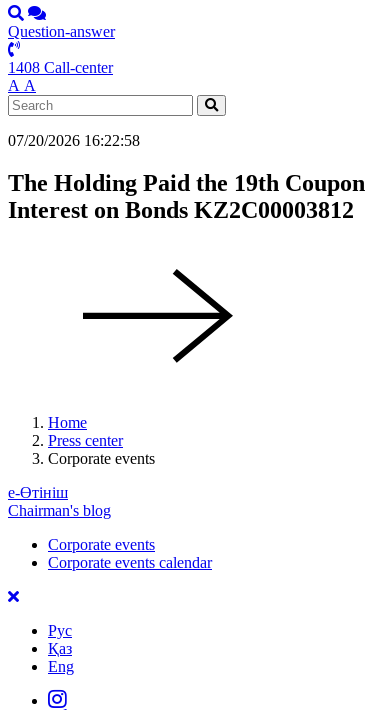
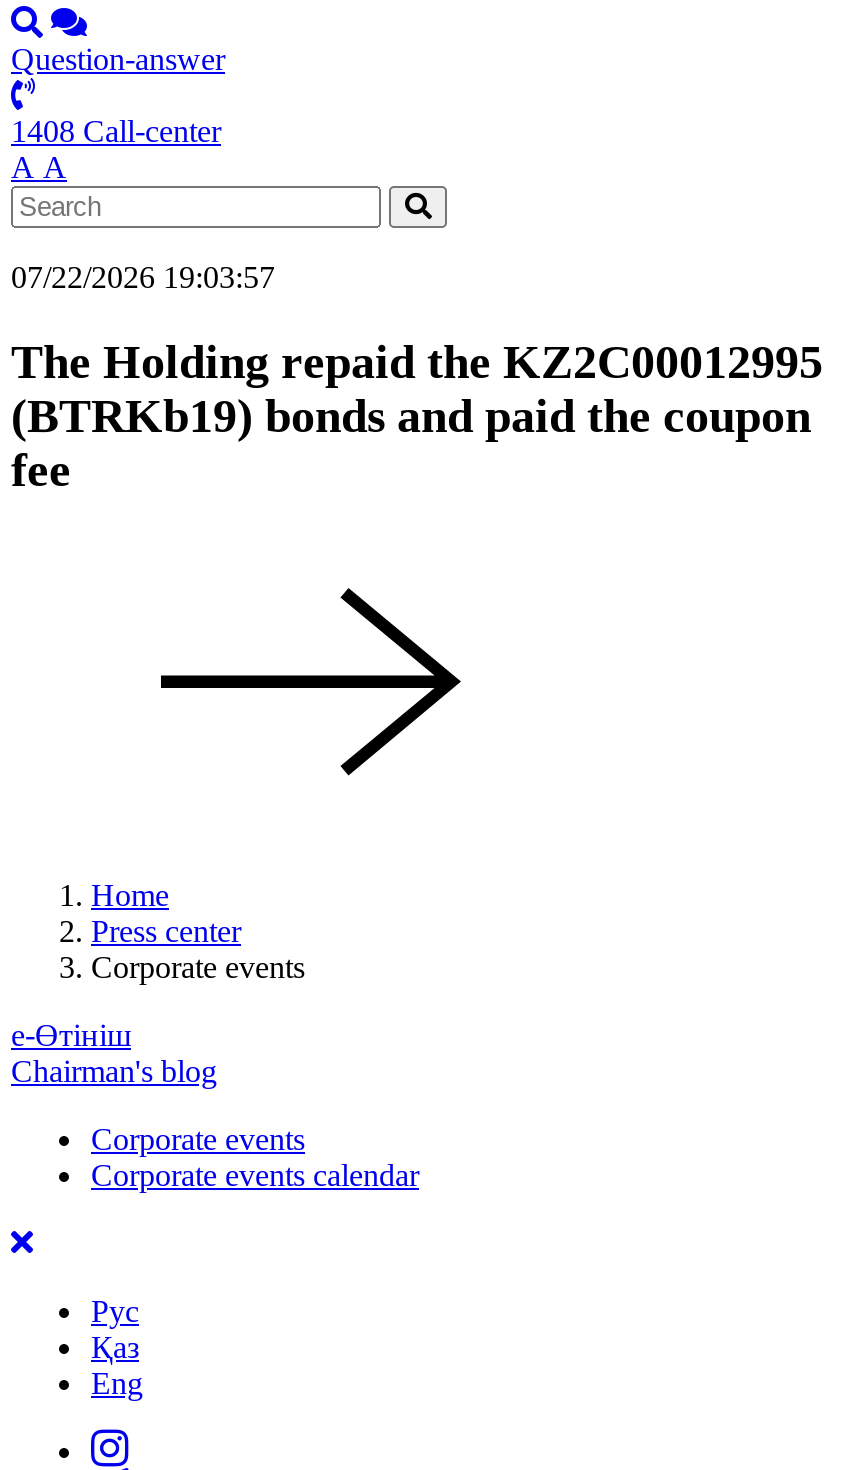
- 07/20/2026 16:22:58
+ 07/22/2026 19:03:57

- The Holding Paid the 19th Coupon
- Interest on Bonds KZ2C00003812
+ The Holding repaid the KZ2C00012995
+ (BTRKb19) bonds and paid the coupon
+ fee
